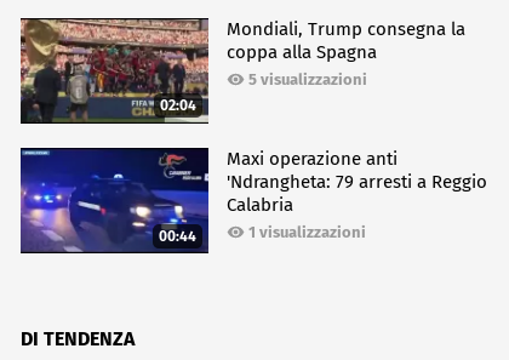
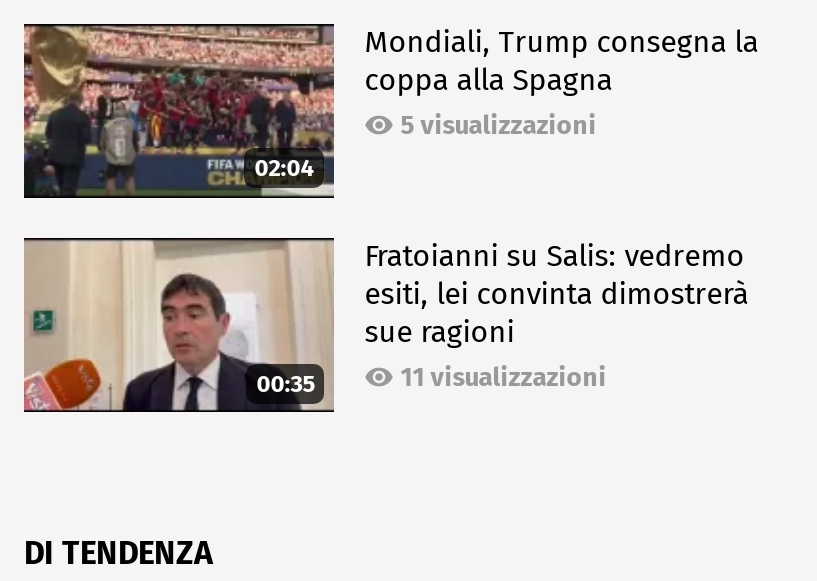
- [image]
- 00:44
+ [image]
+ 00:35

- Maxi operazione anti
- 'Ndrangheta: 79 arresti a Reggio
- Calabria
- 1 visualizzazioni
+ Fratoianni su Salis: vedremo
+ esiti, lei convinta dimostrerà
+ sue ragioni
+ 11 visualizzazioni
